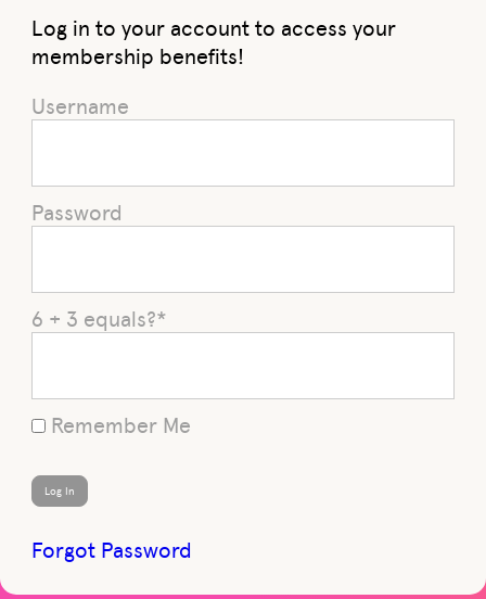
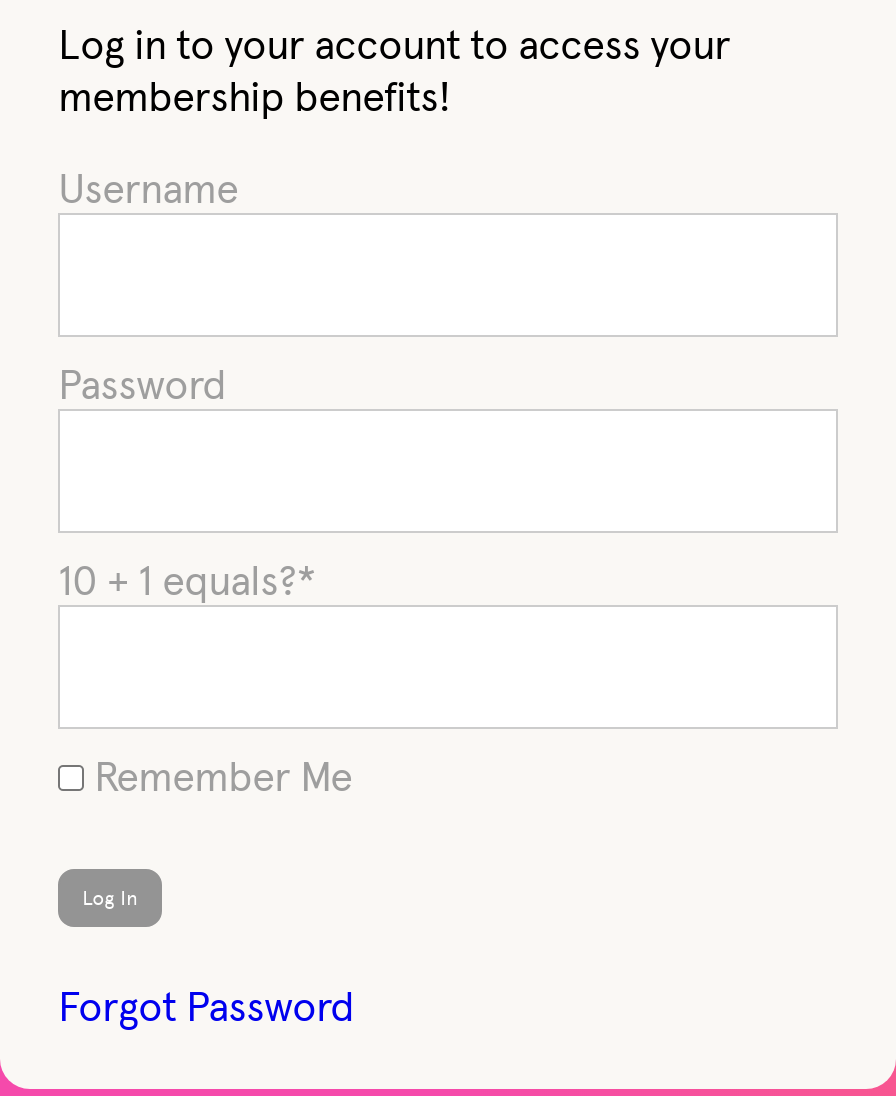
- 6 + 3 equals?*
+ 10 + 1 equals?*
